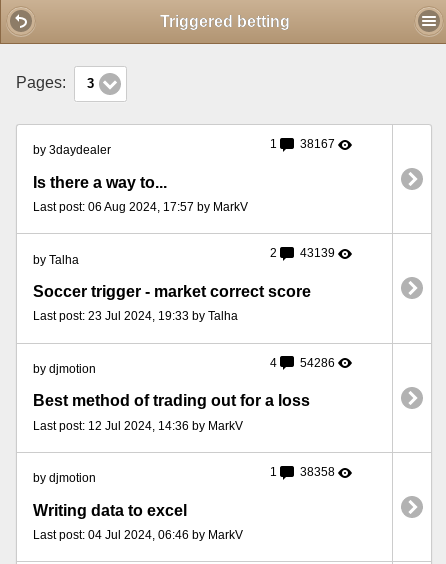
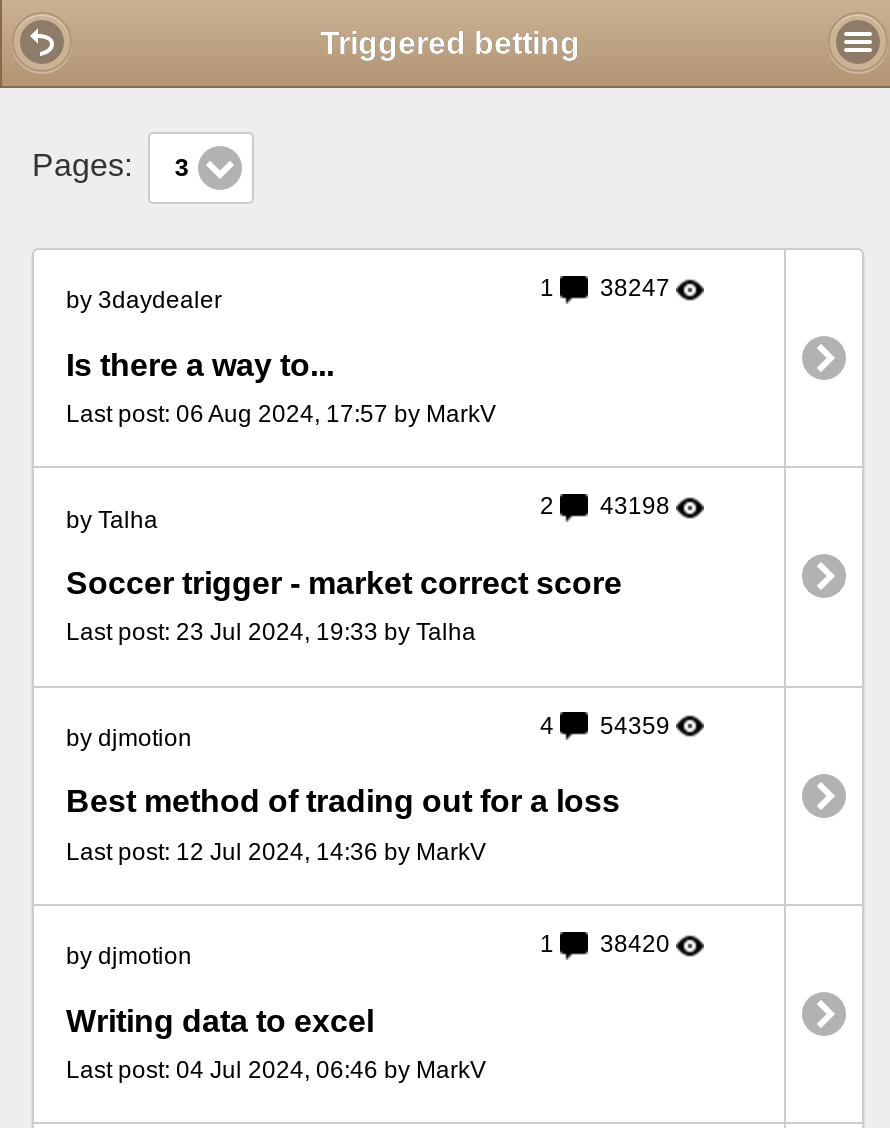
- 1 38167
+ 1 38247

- 2 43139
+ 2 43198

- 4 54286
+ 4 54359

- 1 38358
+ 1 38420
